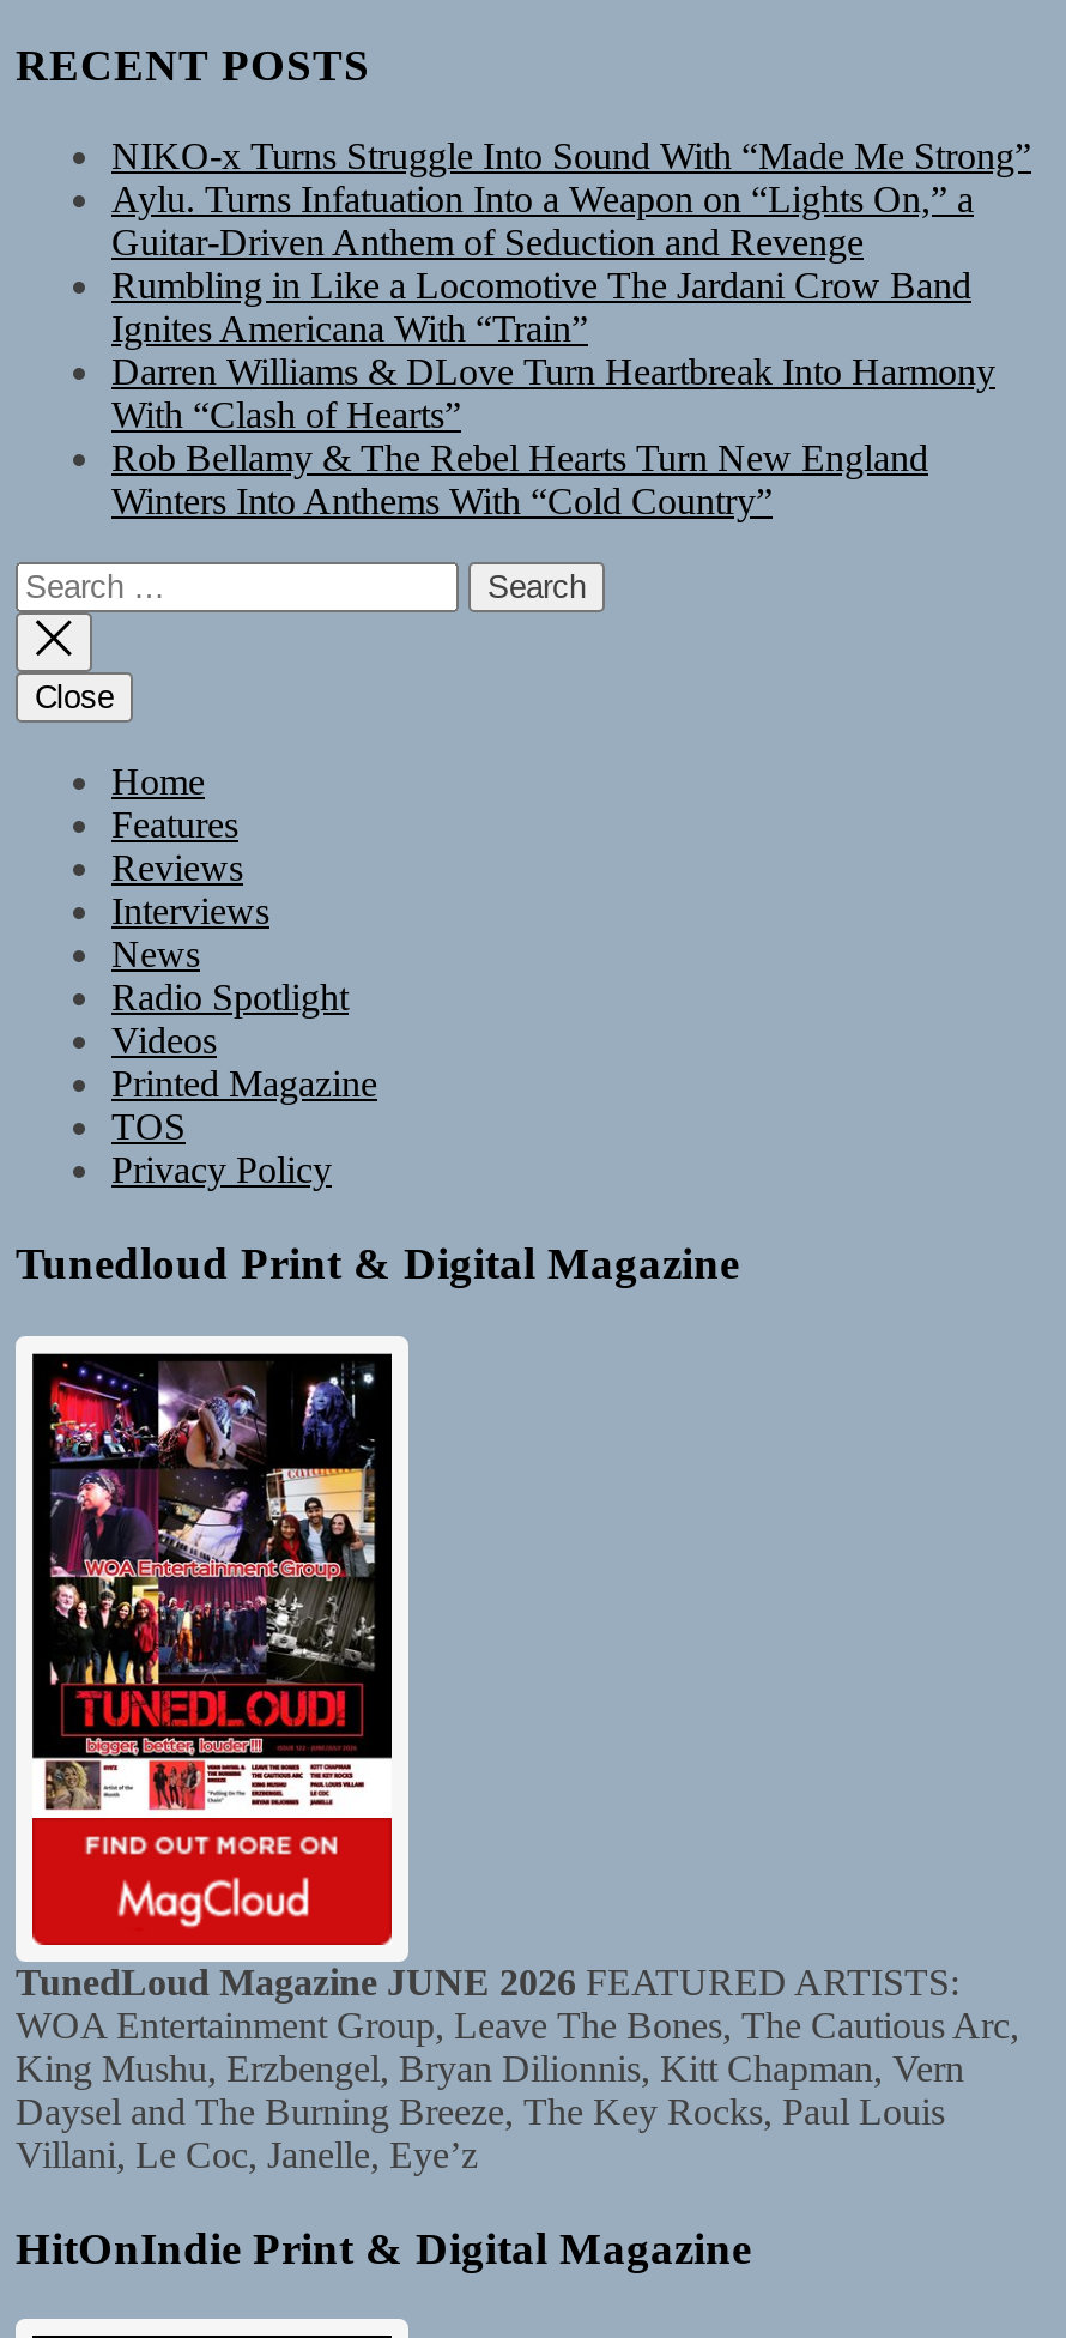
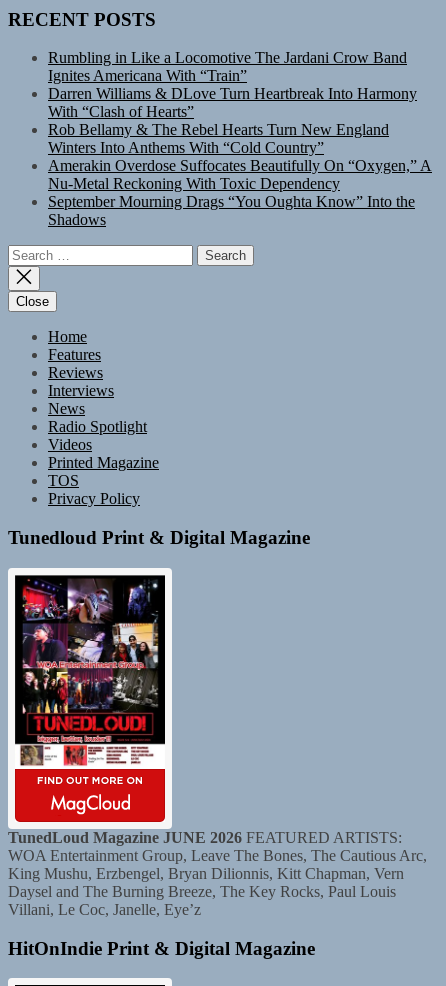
- NIKO-x Turns Struggle Into Sound With “Made Me Strong”
- Aylu. Turns Infatuation Into a Weapon on “Lights On,” a
- Guitar-Driven Anthem of Seduction and Revenge

moved up: Rumbling in Like a Locomotive The Jardani Crow Band | Ignites Americana With “Train” | Darren Williams & DLove Turn Heartbreak Into Harmony | With “Clash of Hearts” | Rob Bellamy & The Rebel Hearts Turn New England | Winters Into Anthems With “Cold Country”

+ Amerakin Overdose Suffocates Beautifully On “Oxygen,” A
+ Nu-Metal Reckoning With Toxic Dependency
+ September Mourning Drags “You Oughta Know” Into the
+ Shadows
